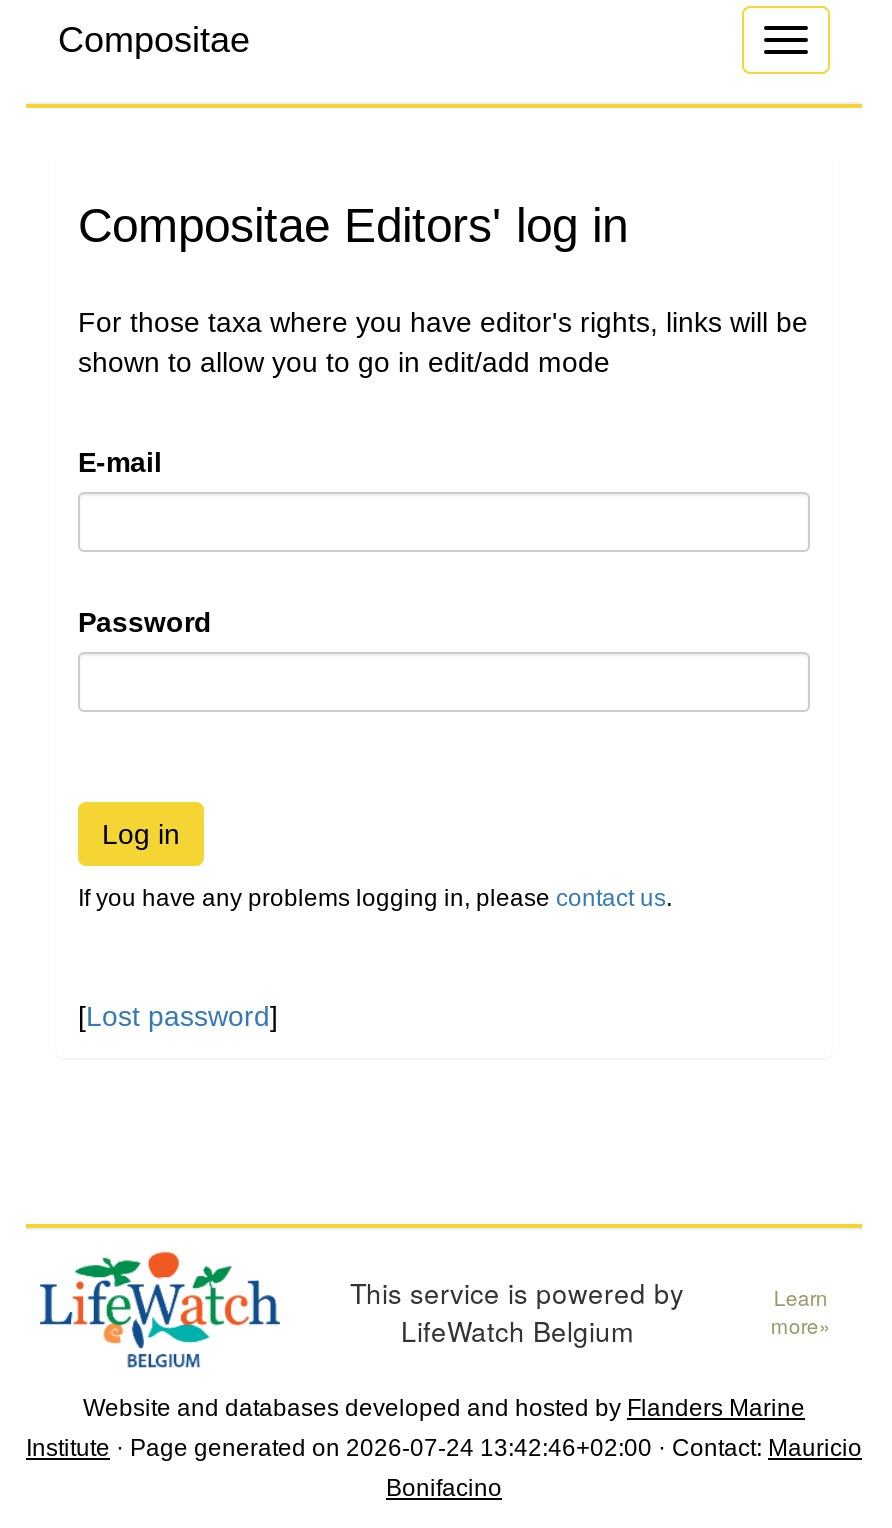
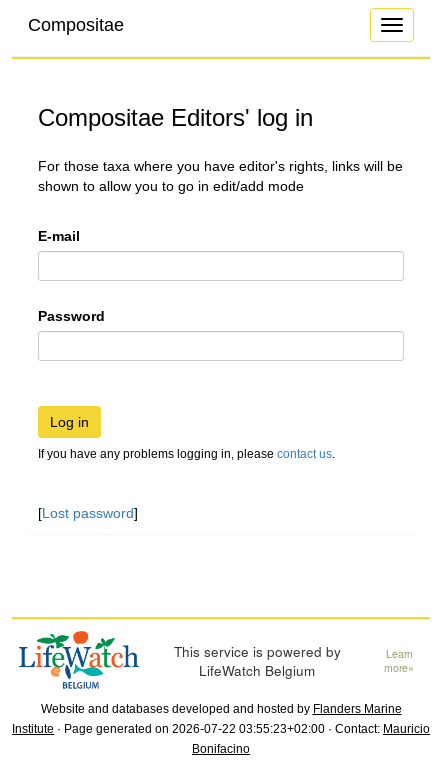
- Institute · Page generated on 2026-07-24 13:42:46+02:00 · Contact: Mauricio
+ Institute · Page generated on 2026-07-22 03:55:23+02:00 · Contact: Mauricio
